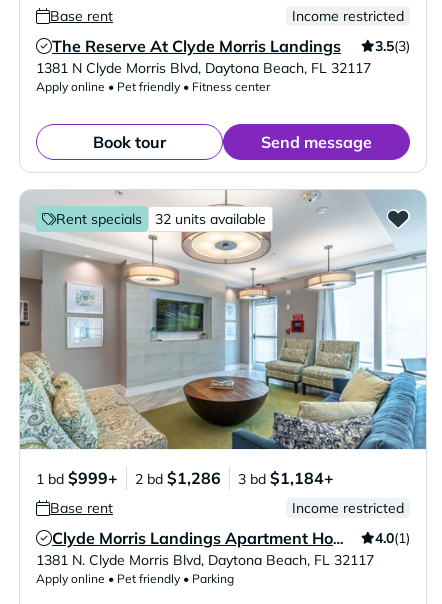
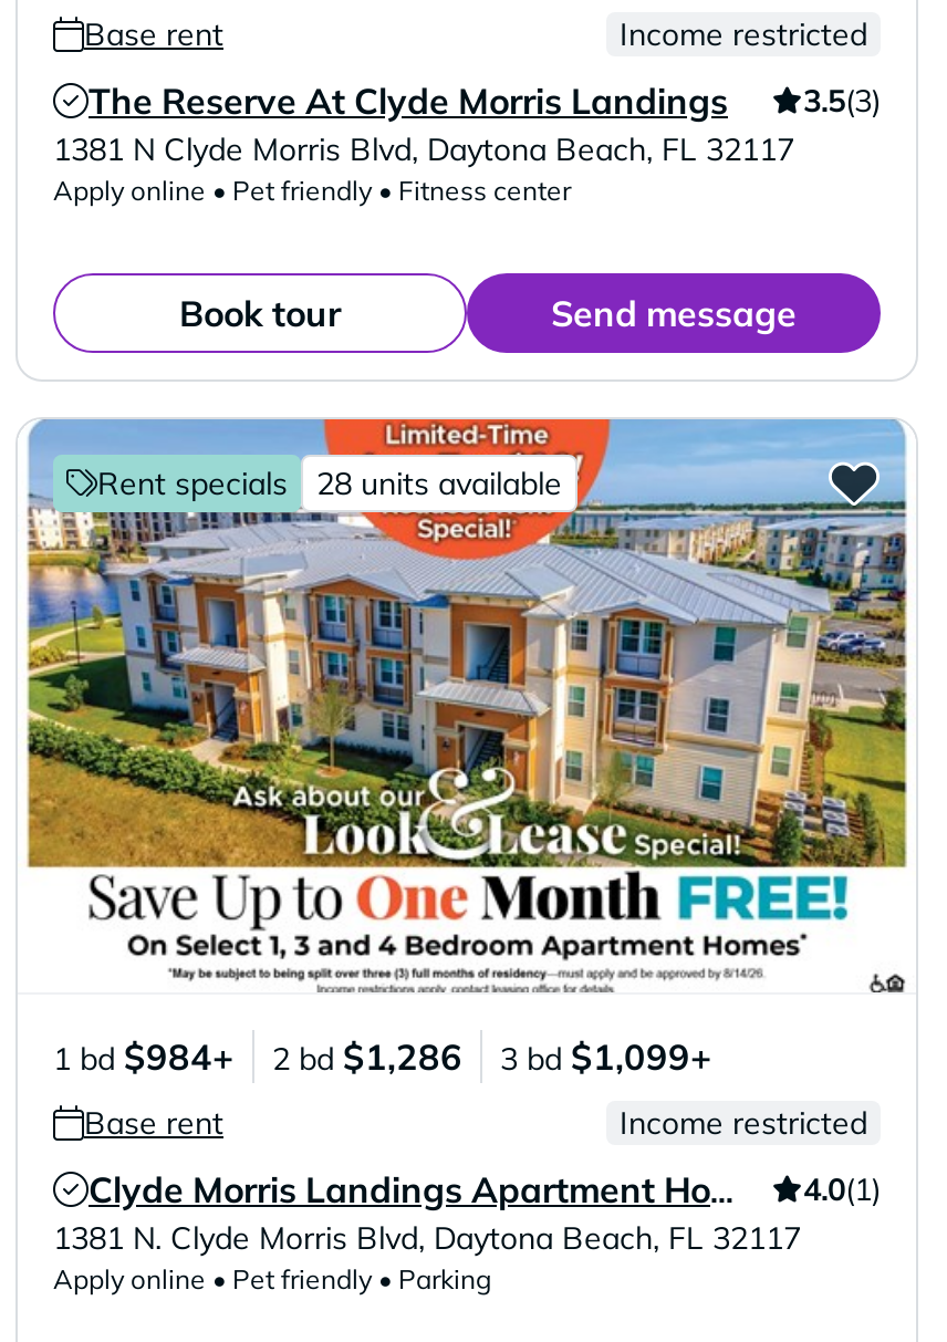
- [image]
- 32 units available
+ [image]
+ 28 units available

- 1 bd $999+
+ 1 bd $984+

- 3 bd $1,184+
+ 3 bd $1,099+
